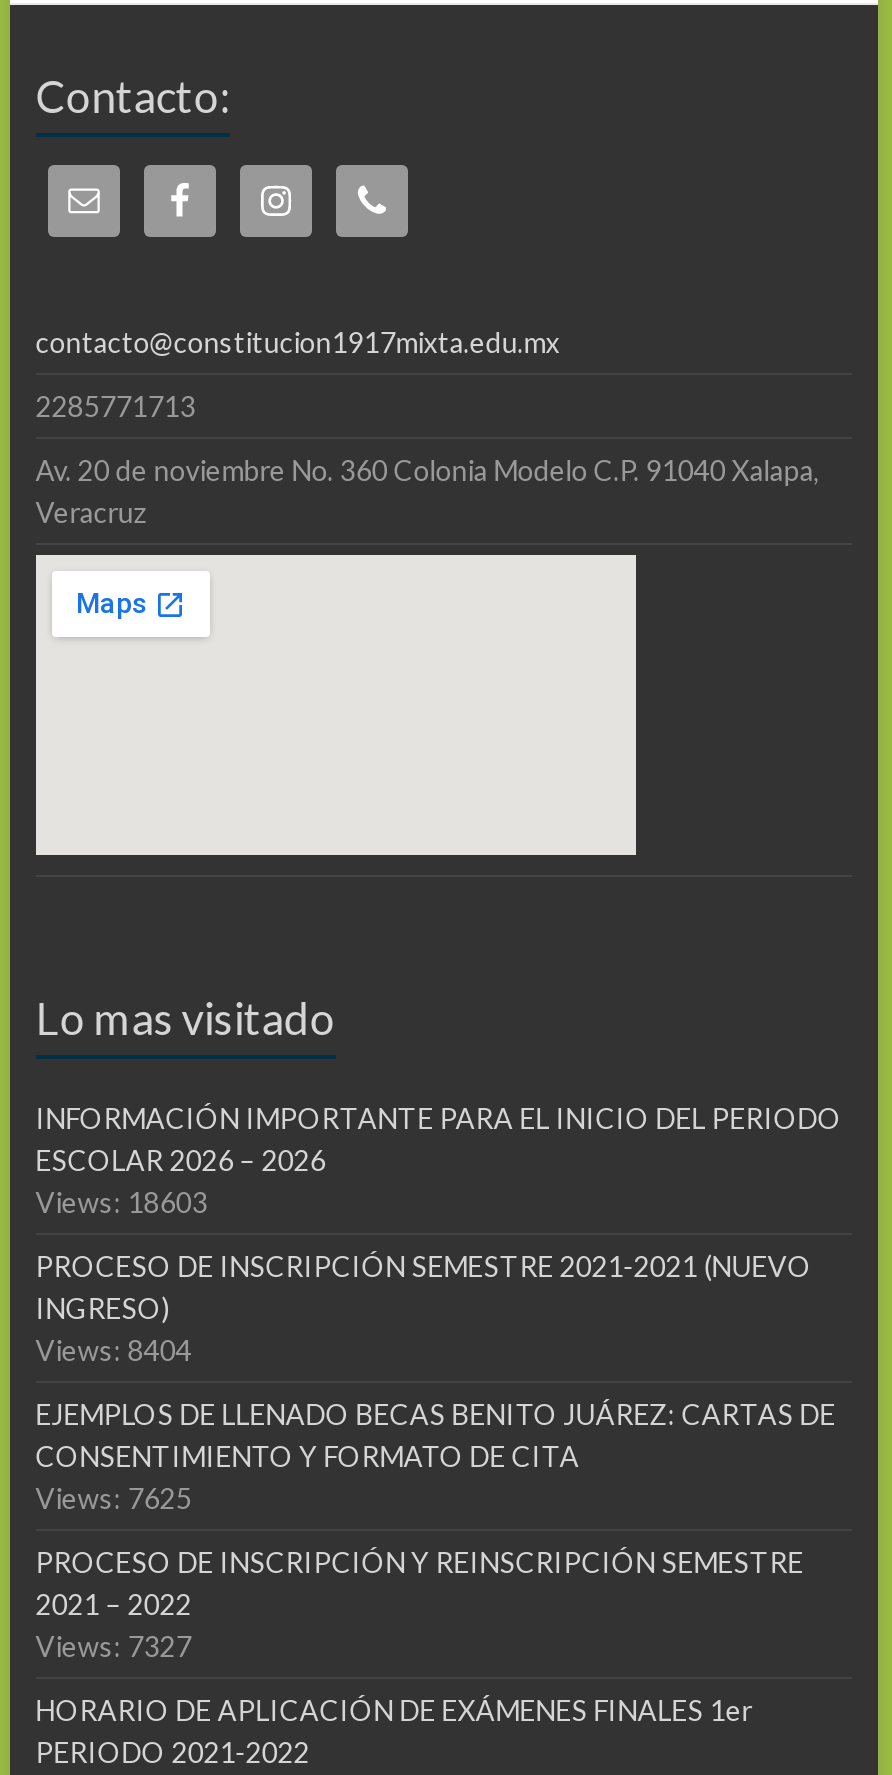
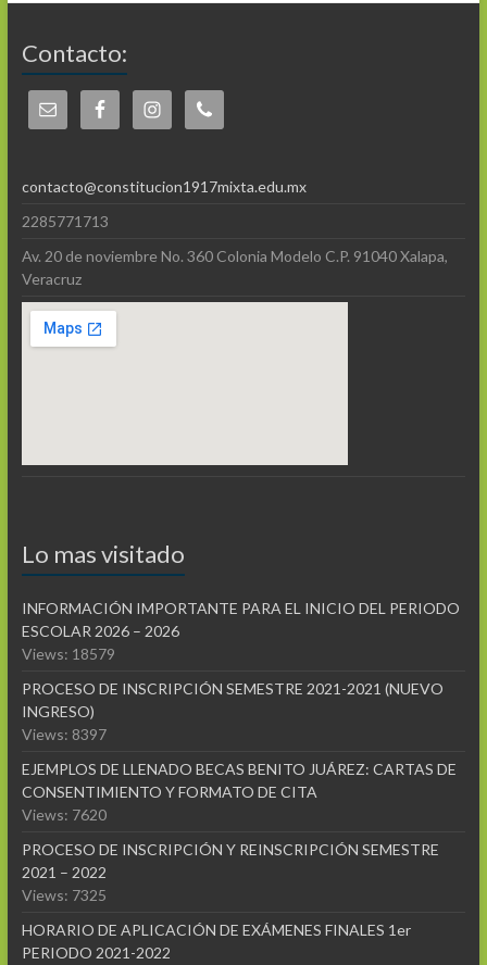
- Views: 18603
+ Views: 18579

- Views: 8404
+ Views: 8397

- Views: 7625
+ Views: 7620

- Views: 7327
+ Views: 7325
